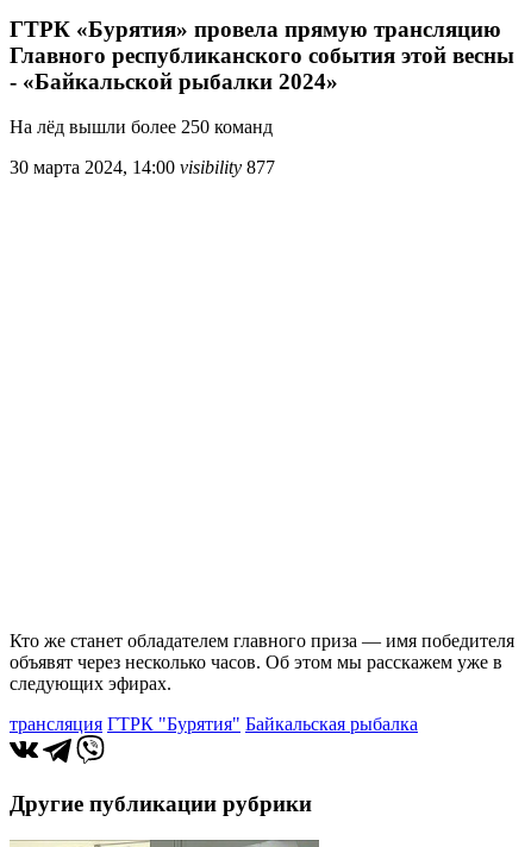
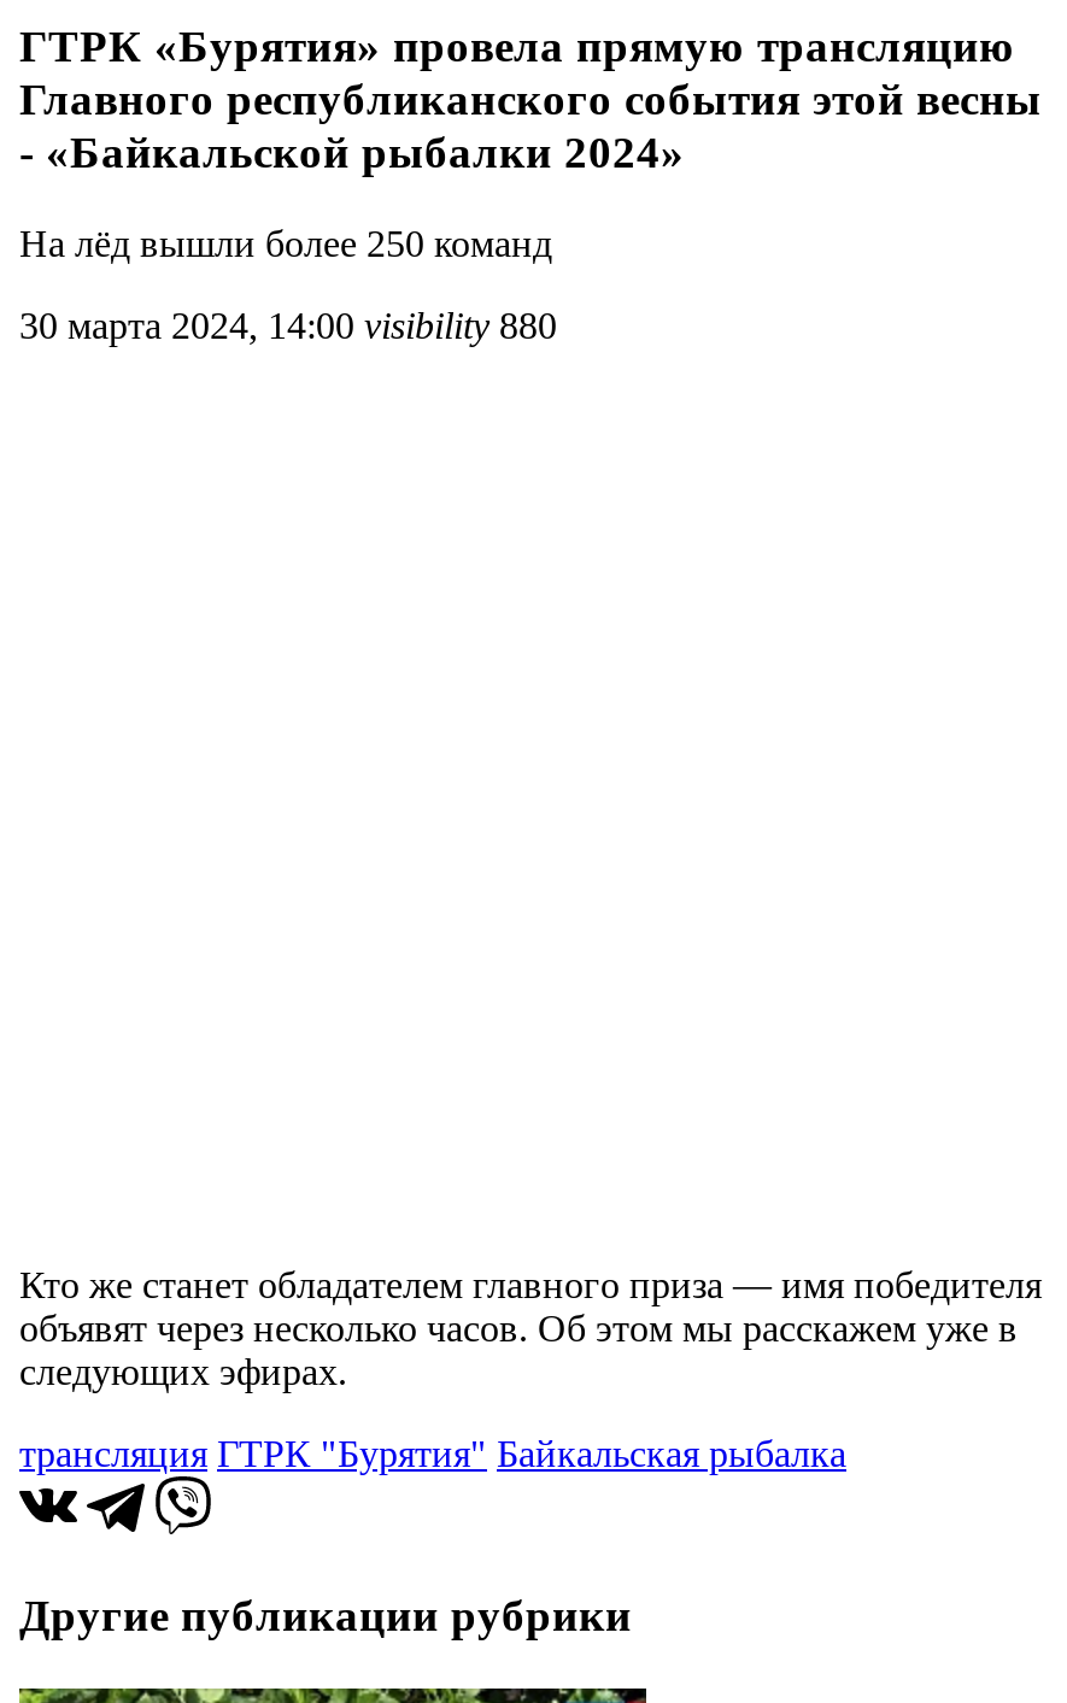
- 30 марта 2024, 14:00 visibility 877
+ 30 марта 2024, 14:00 visibility 880
